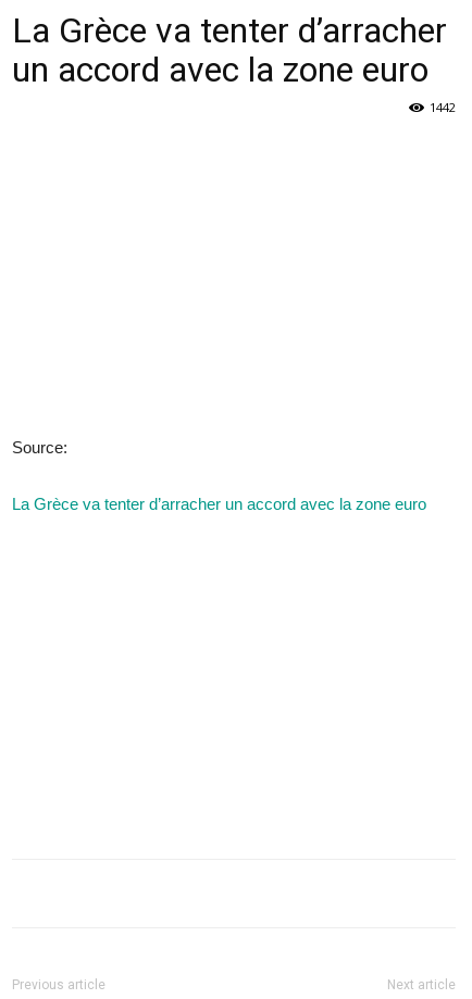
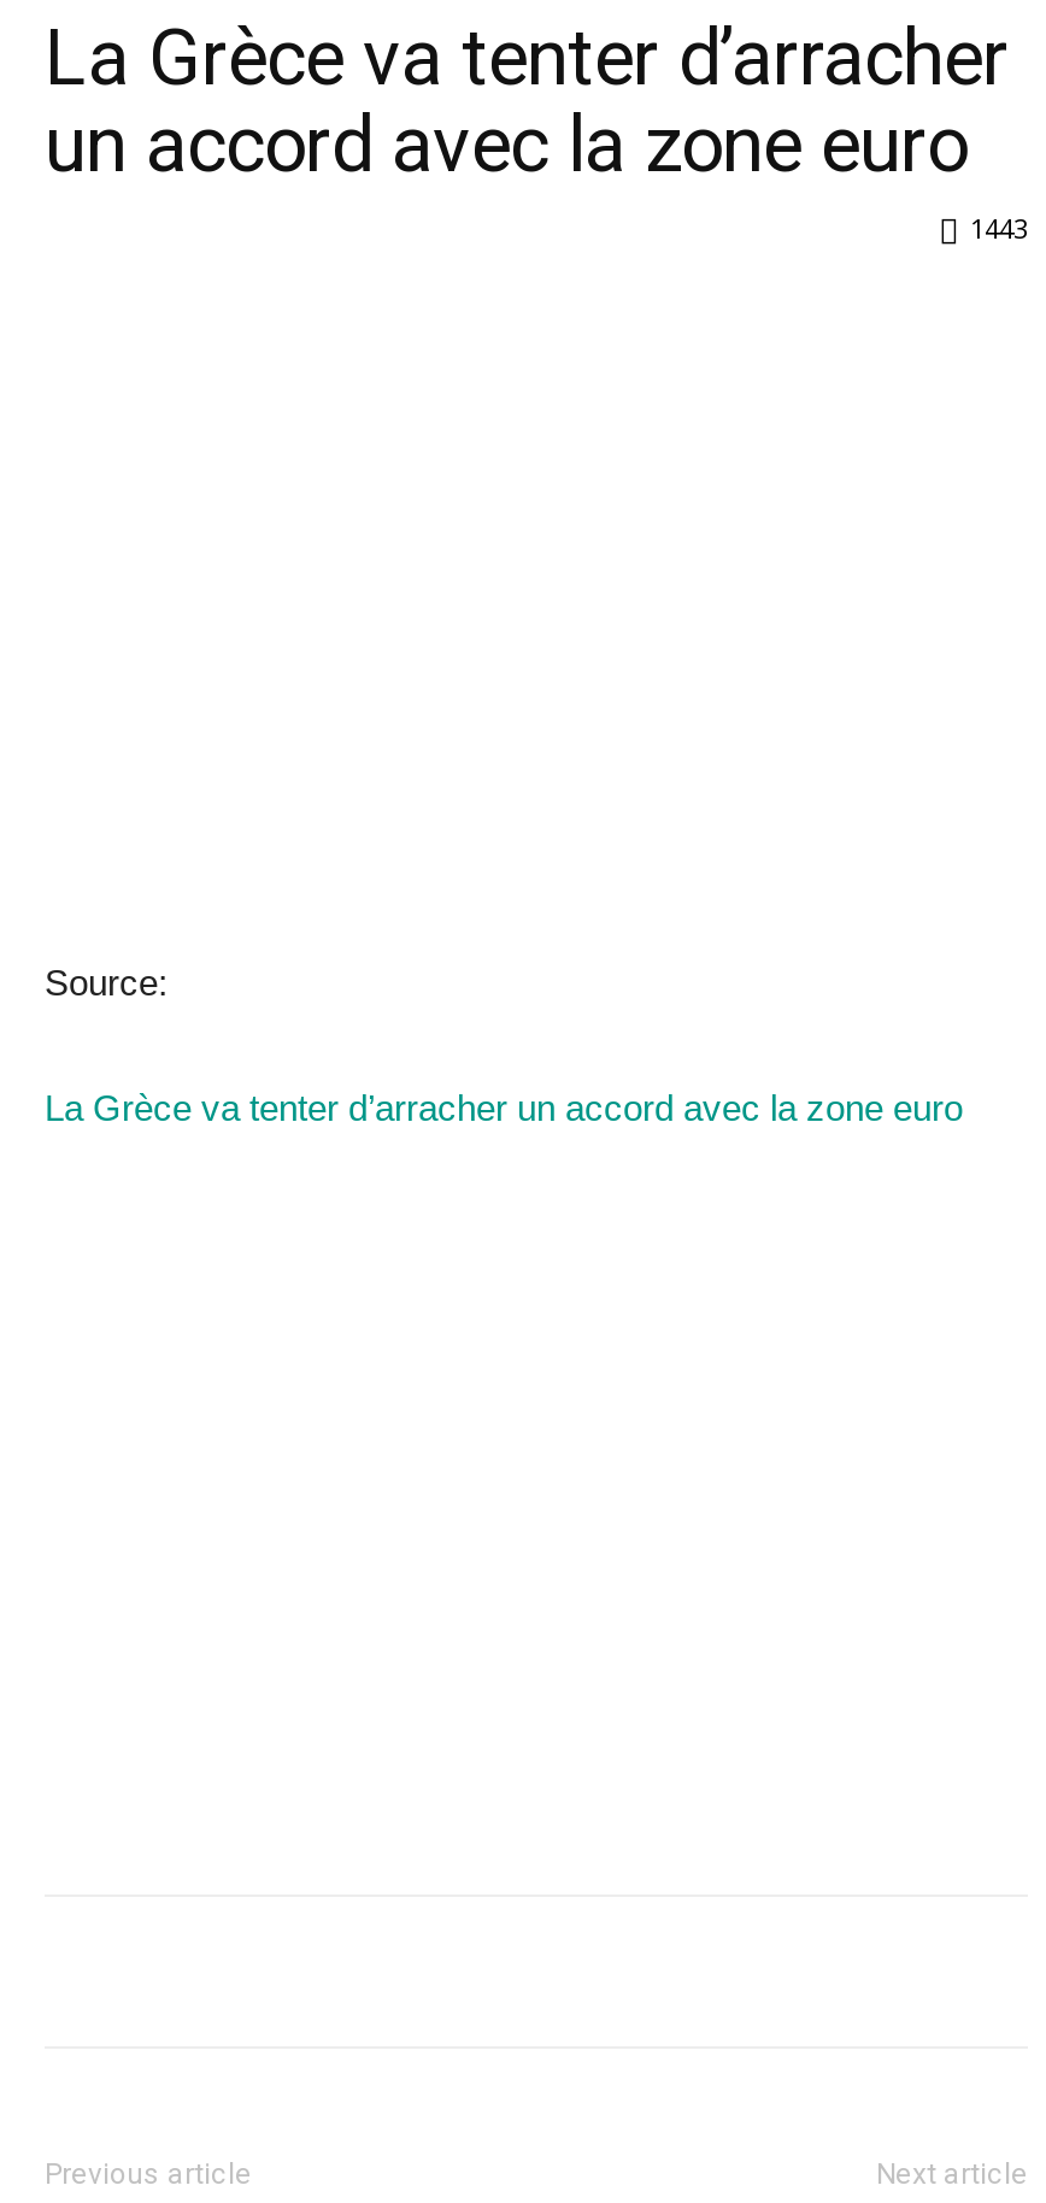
- 1442
+ 1443
